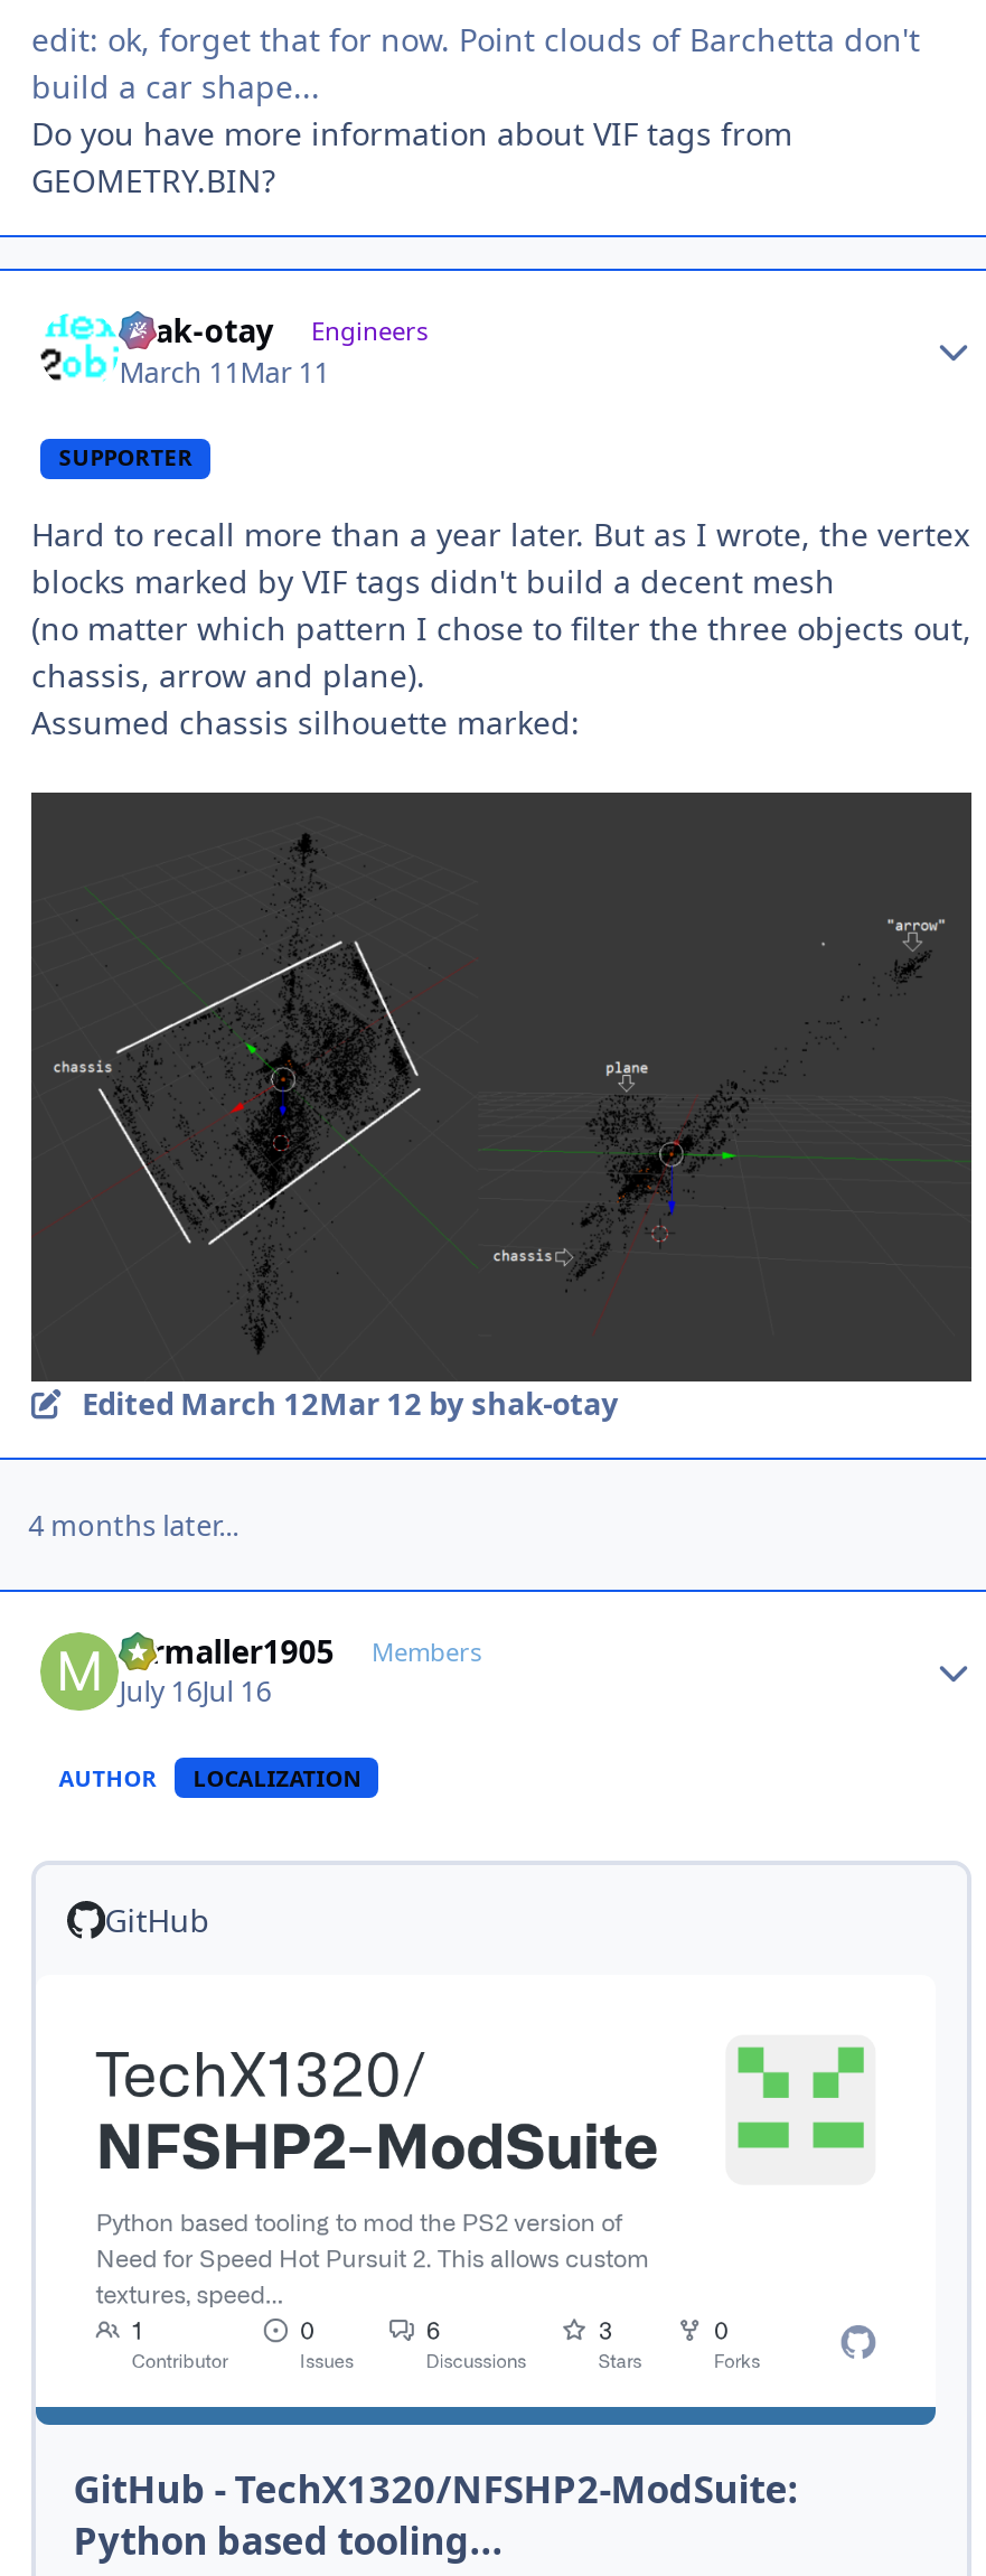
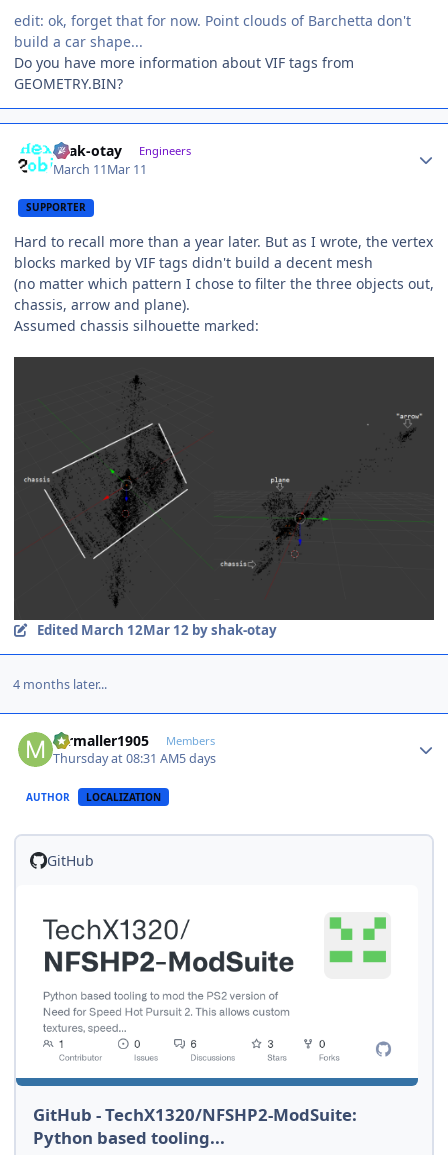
- July 16Jul 16
+ Thursday at 08:31 AM5 days
